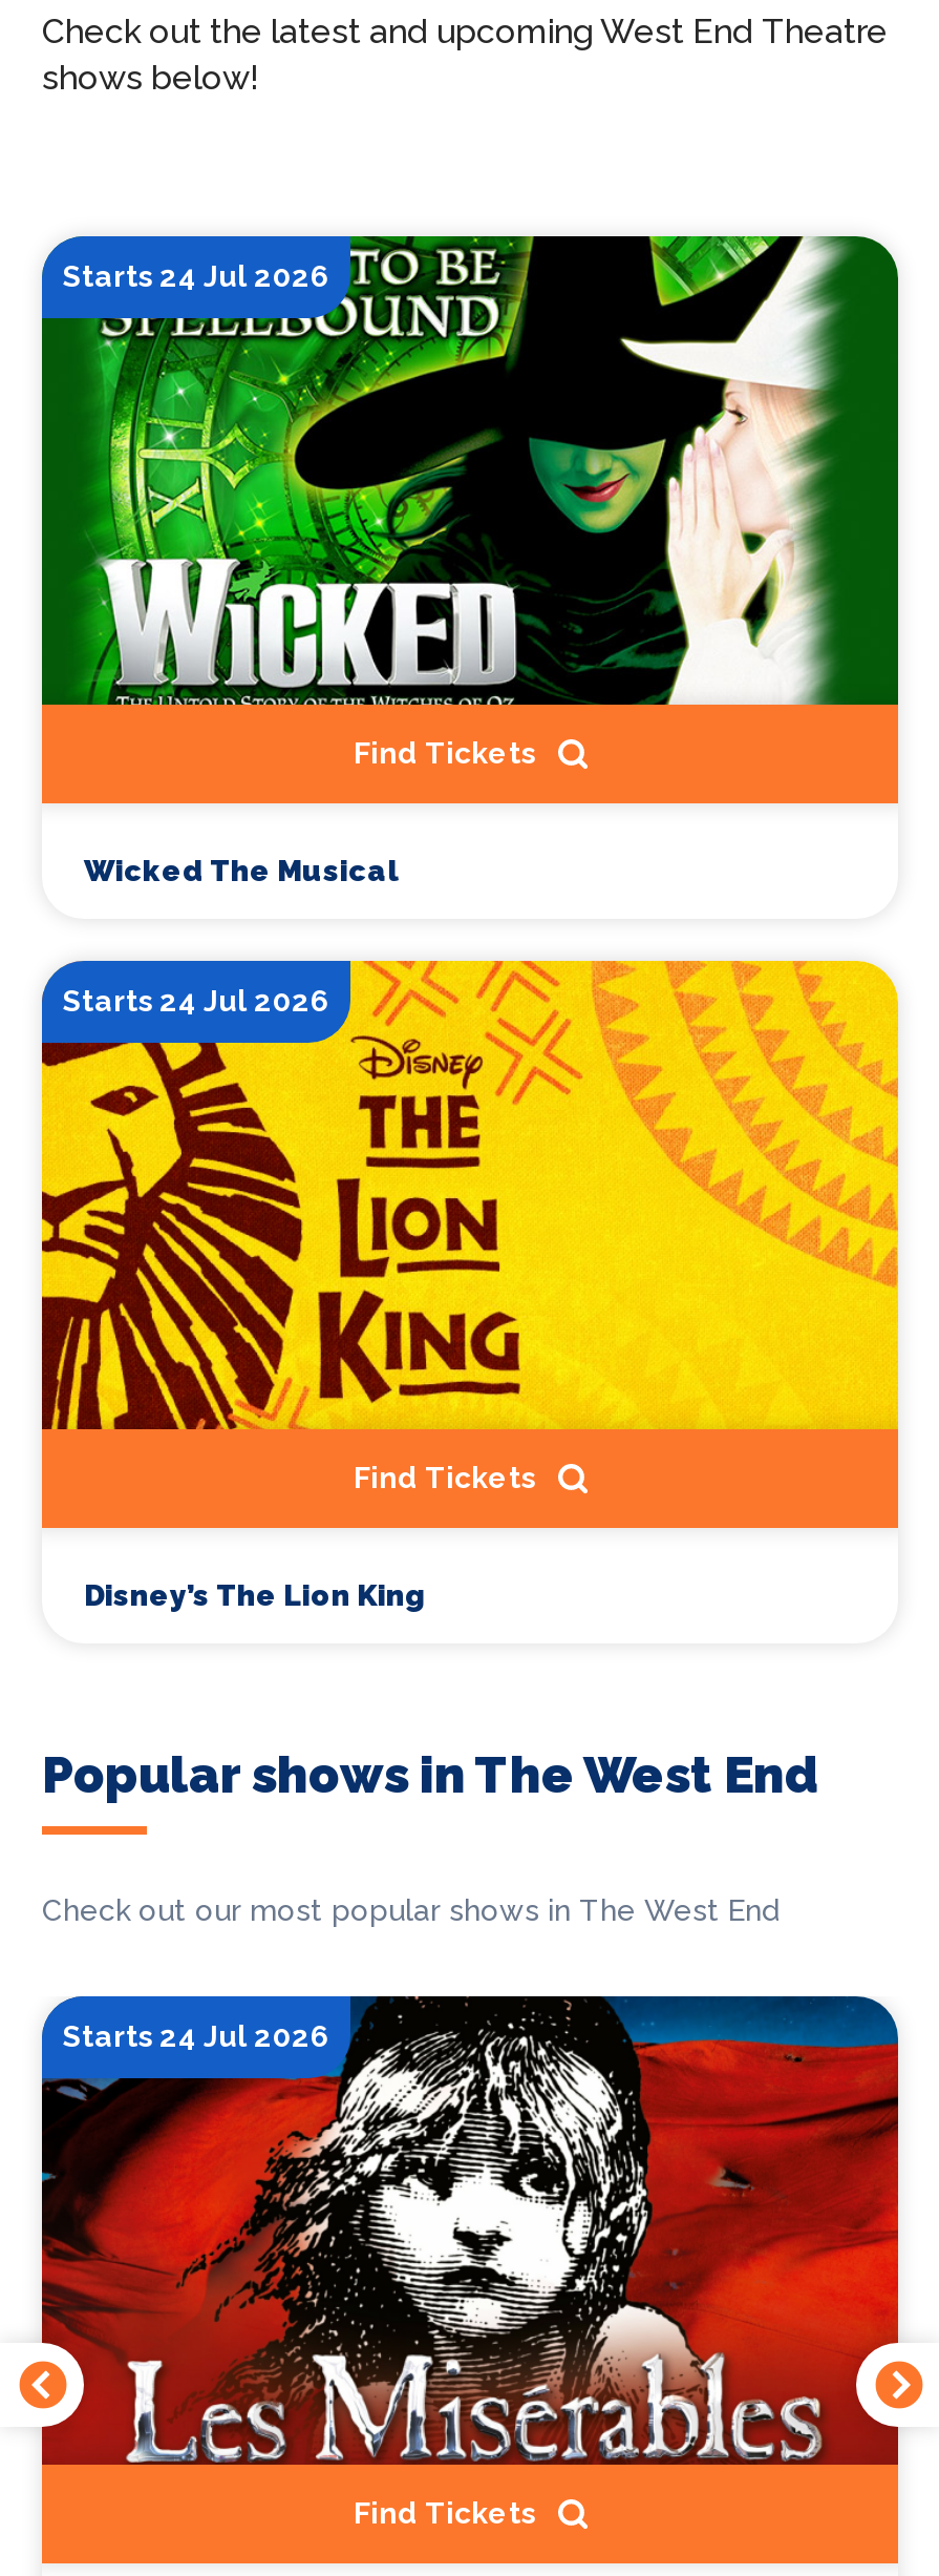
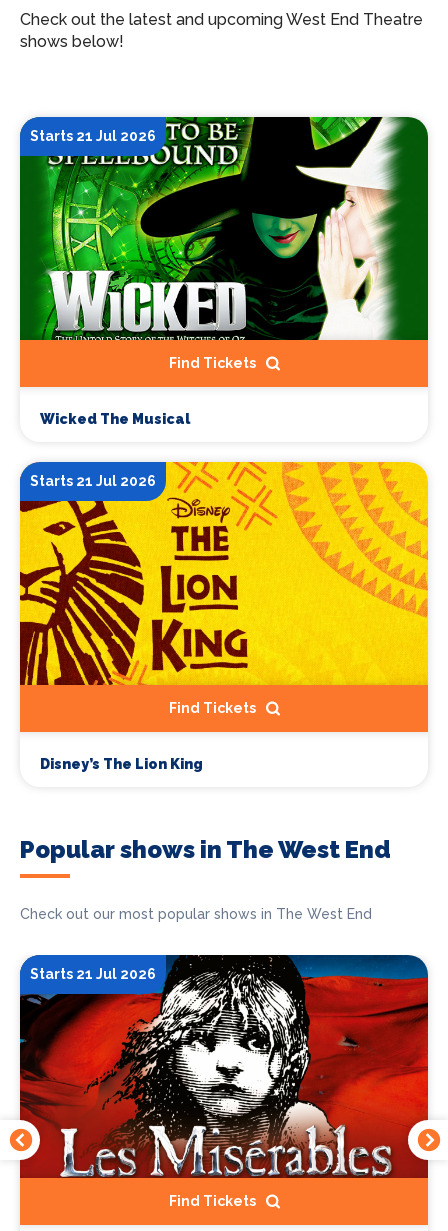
- Starts 24 Jul 2026
+ Starts 21 Jul 2026

- Starts 24 Jul 2026
+ Starts 21 Jul 2026

- Starts 24 Jul 2026
+ Starts 21 Jul 2026
